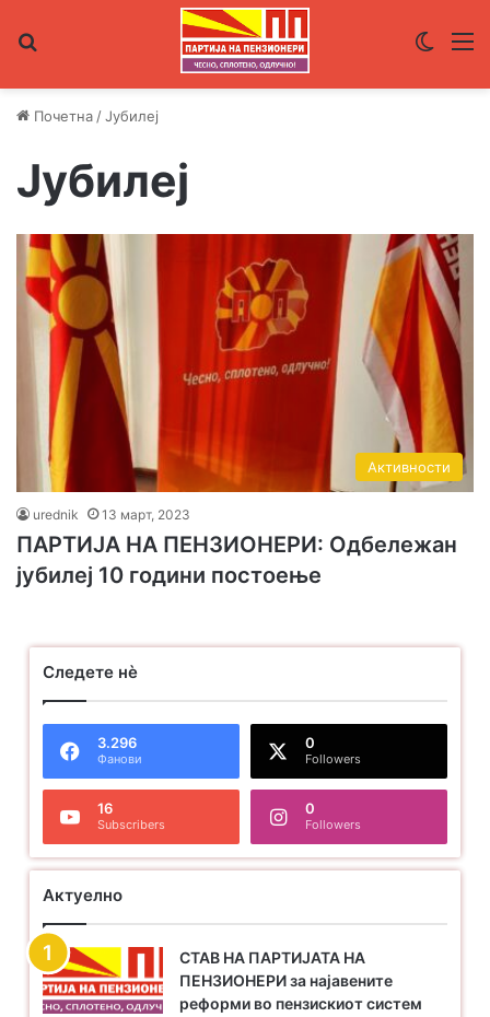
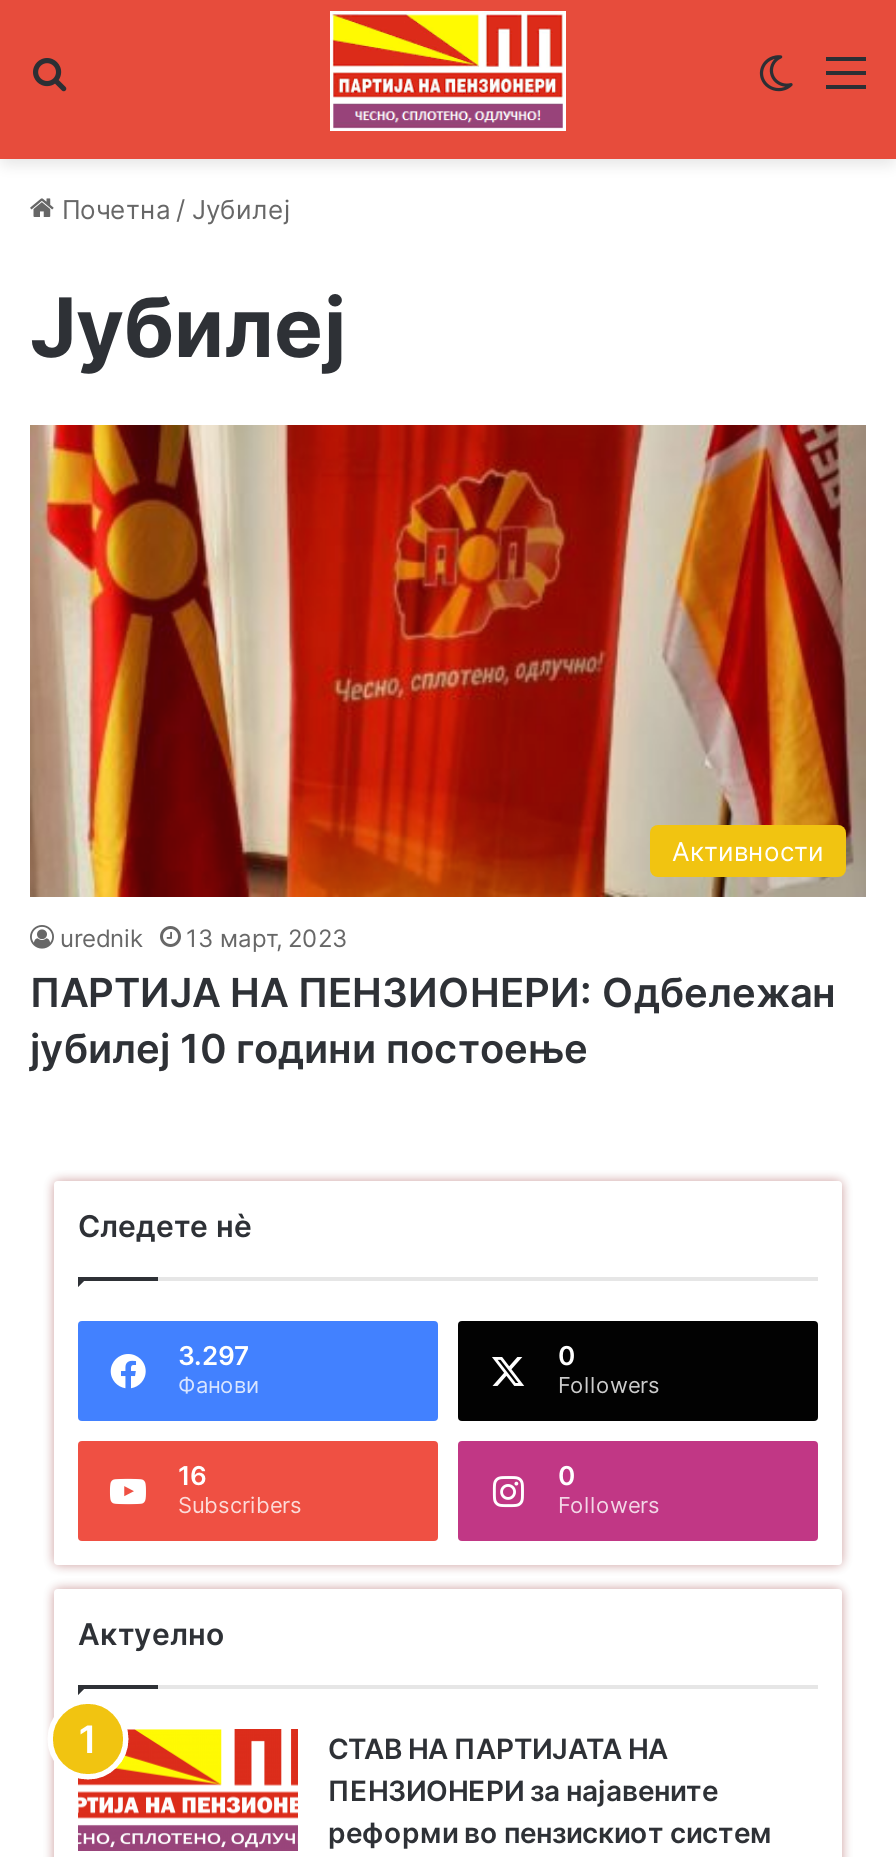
- 3.296
+ 3.297
